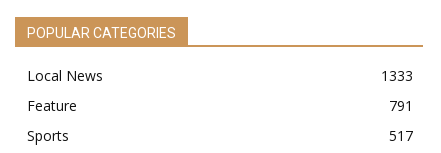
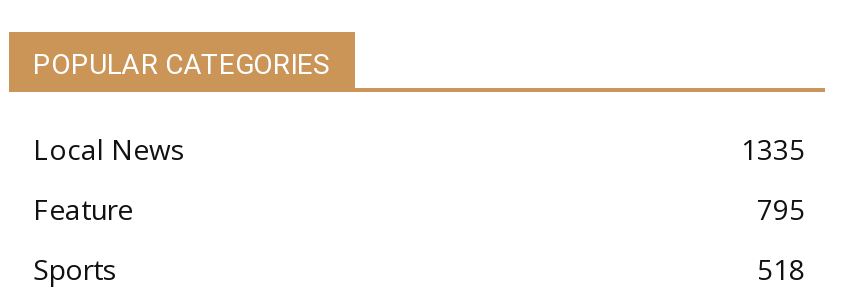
- 1333
+ 1335

- 791
+ 795

- 517
+ 518
